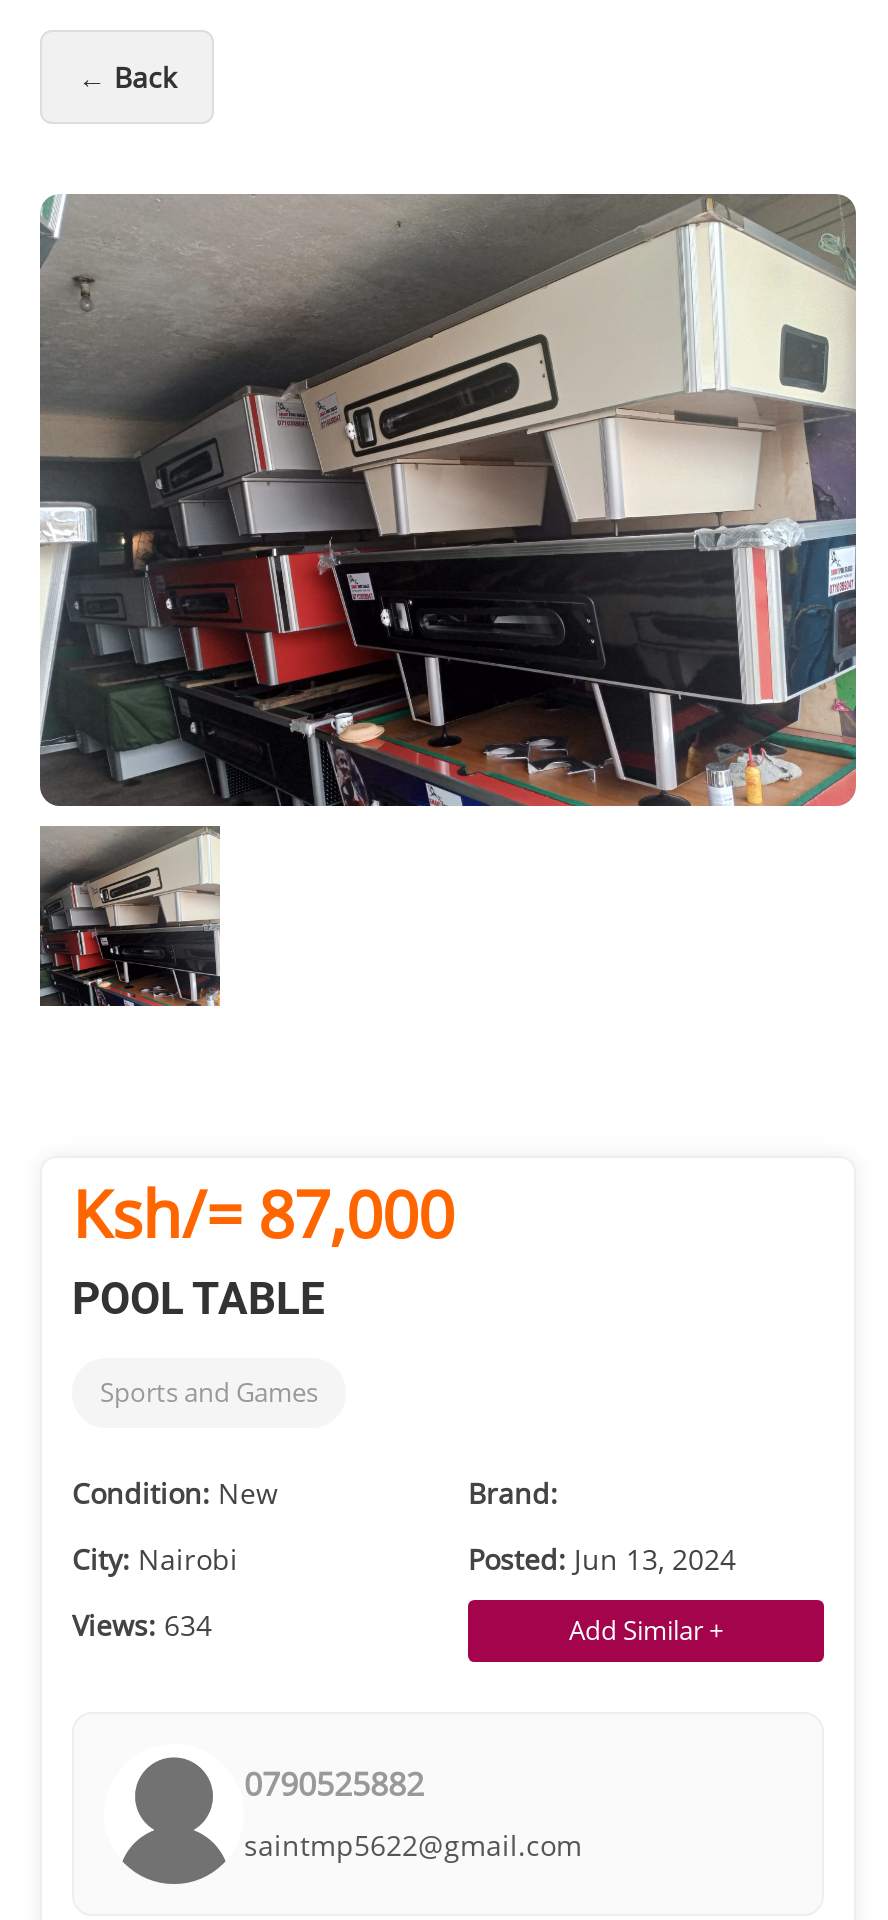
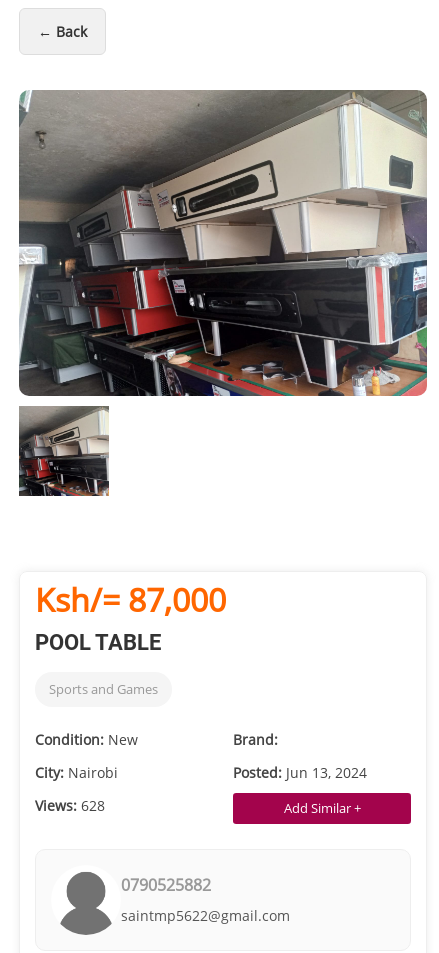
- Views: 634
+ Views: 628
